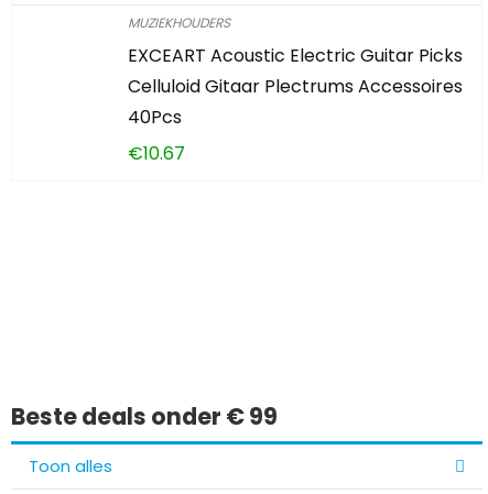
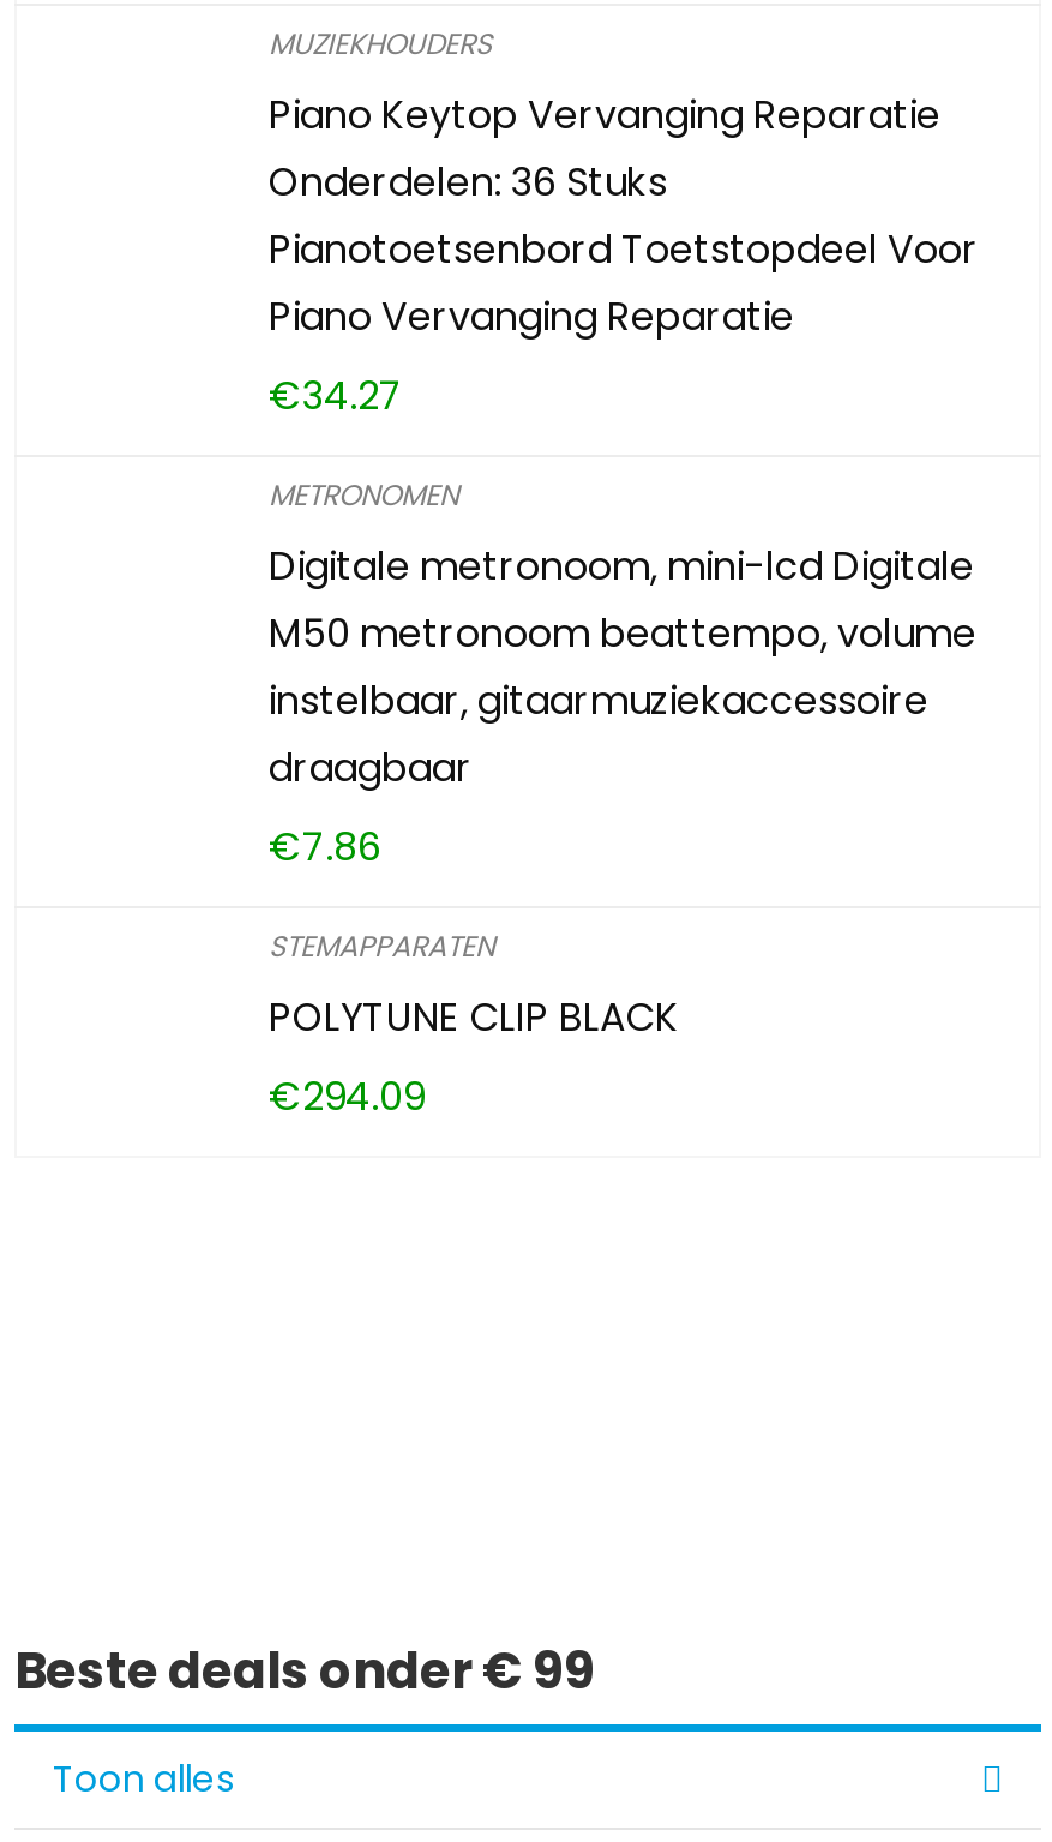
- EXCEART Acoustic Electric Guitar Picks
- Celluloid Gitaar Plectrums Accessoires
- 40Pcs
- €10.67
+ Piano Keytop Vervanging Reparatie
+ Onderdelen: 36 Stuks
+ Pianotoetsenbord Toetstopdeel Voor
+ Piano Vervanging Reparatie
+ €34.27
+ METRONOMEN
+ Digitale metronoom, mini-lcd Digitale
+ M50 metronoom beattempo, volume
+ instelbaar, gitaarmuziekaccessoire
+ draagbaar
+ €7.86
+ STEMAPPARATEN
+ POLYTUNE CLIP BLACK
+ €294.09
